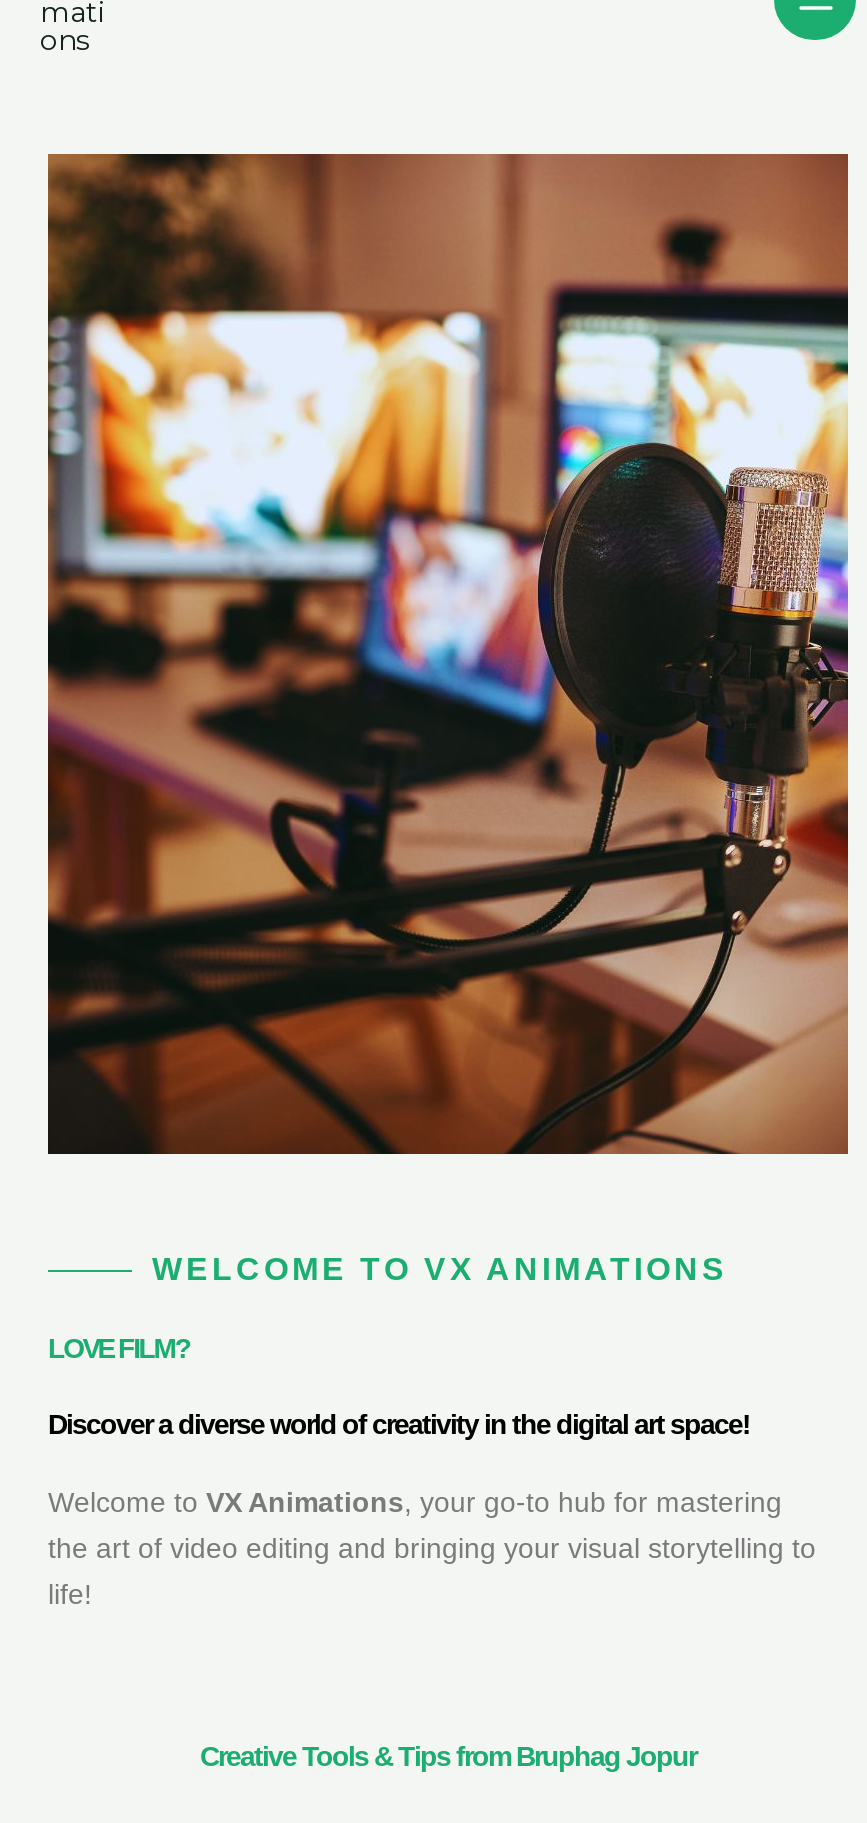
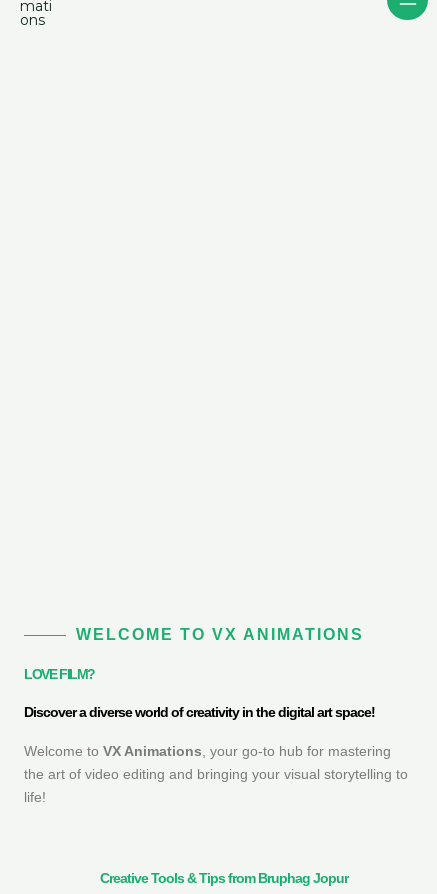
- [image]
